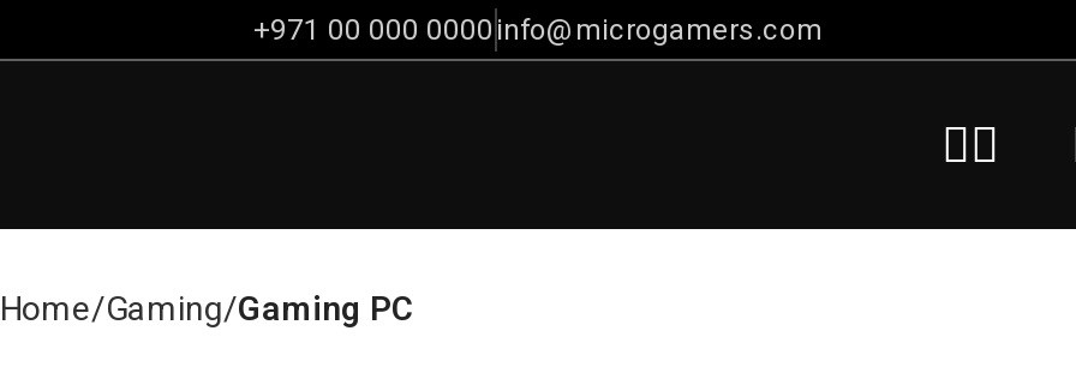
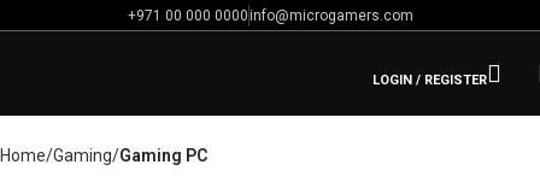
+ LOGIN / REGISTER
